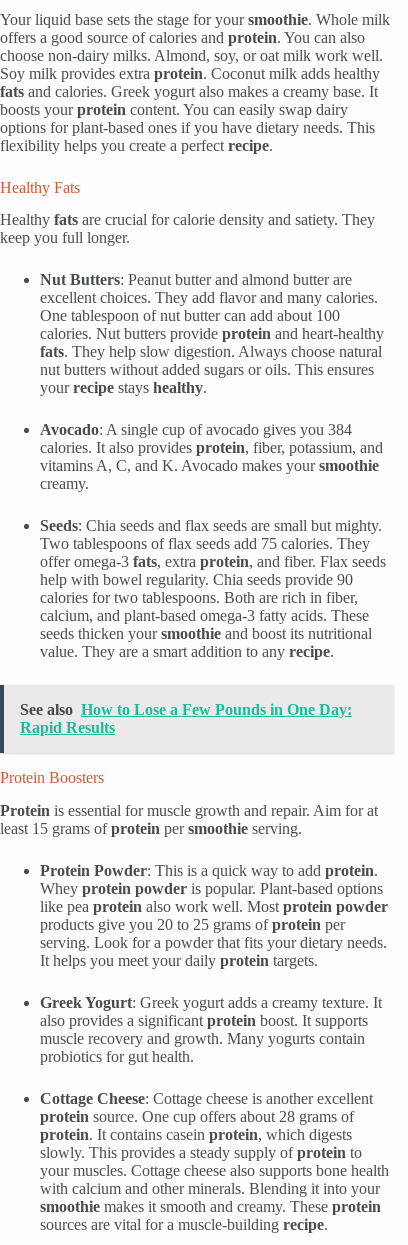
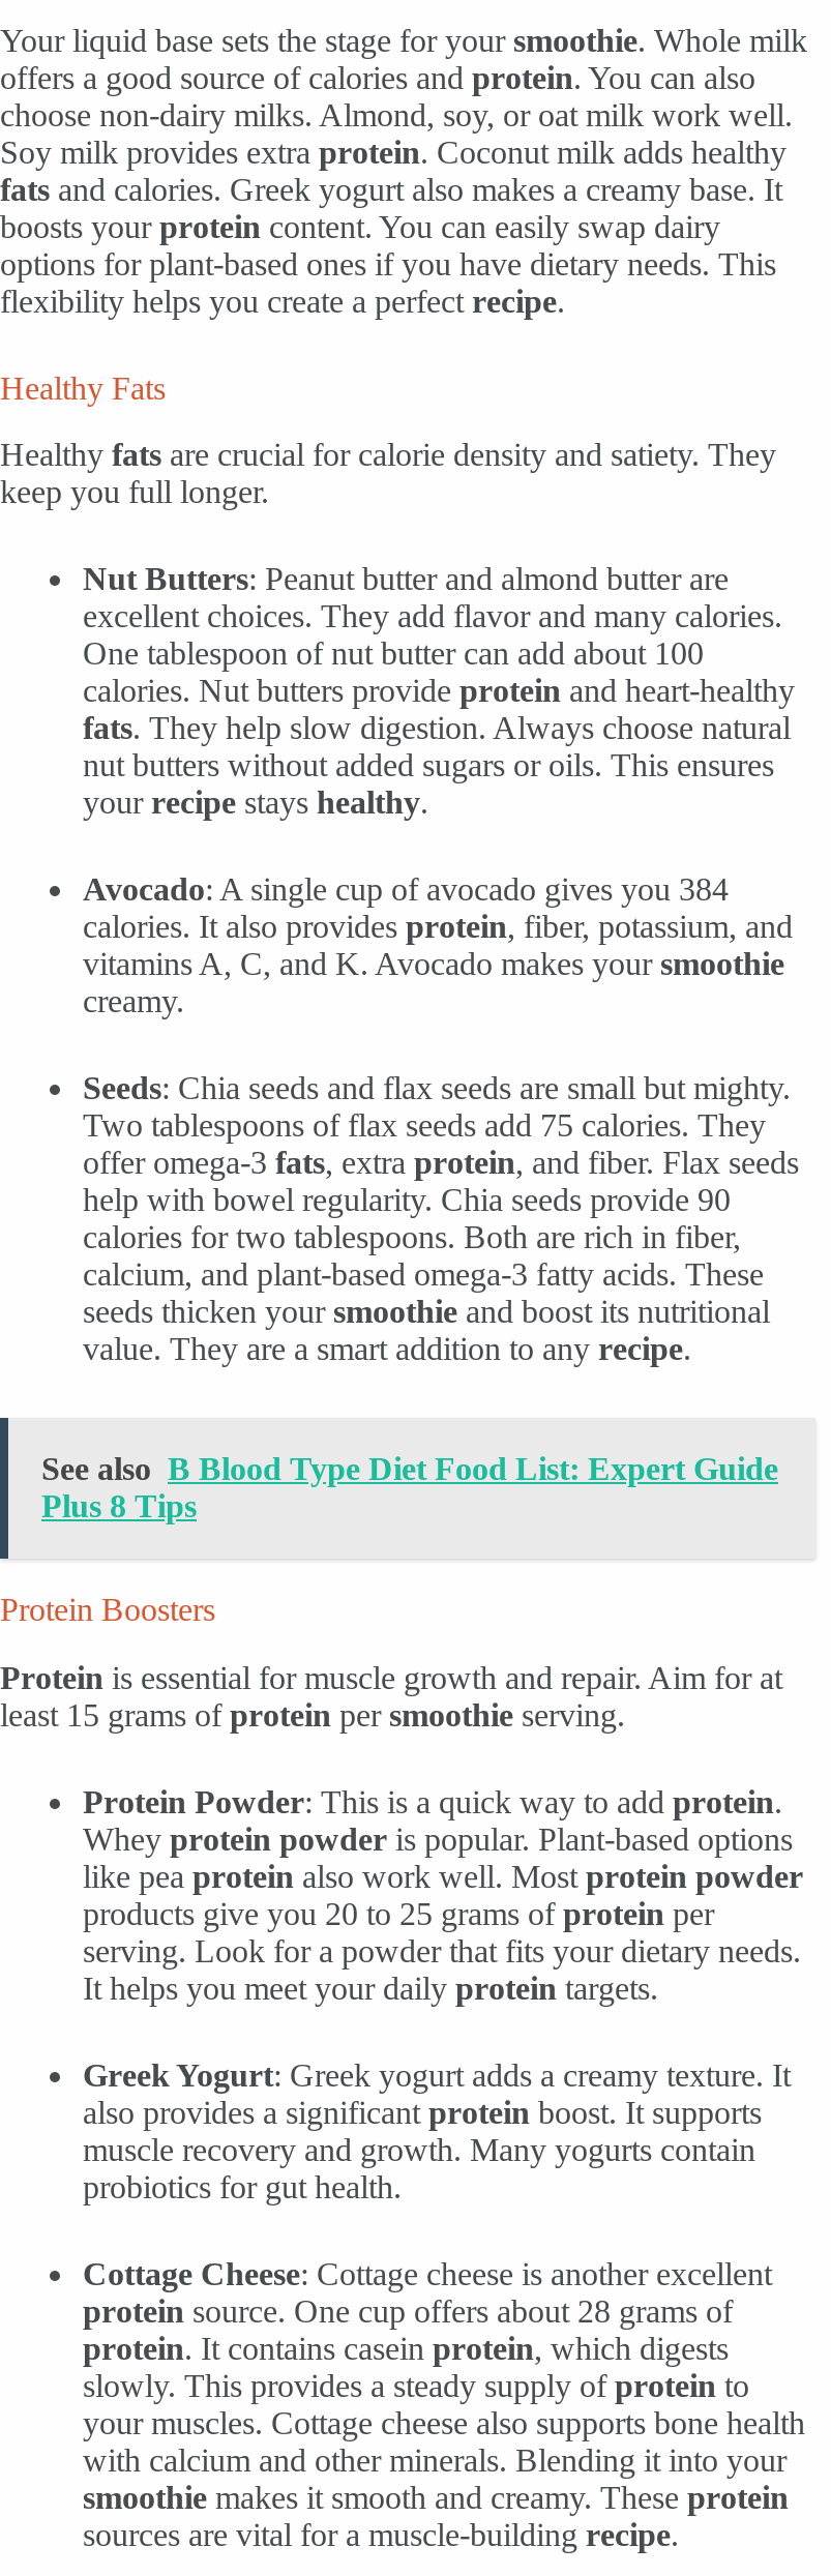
- See also How to Lose a Few Pounds in One Day:
- Rapid Results
+ See also B Blood Type Diet Food List: Expert Guide
+ Plus 8 Tips
